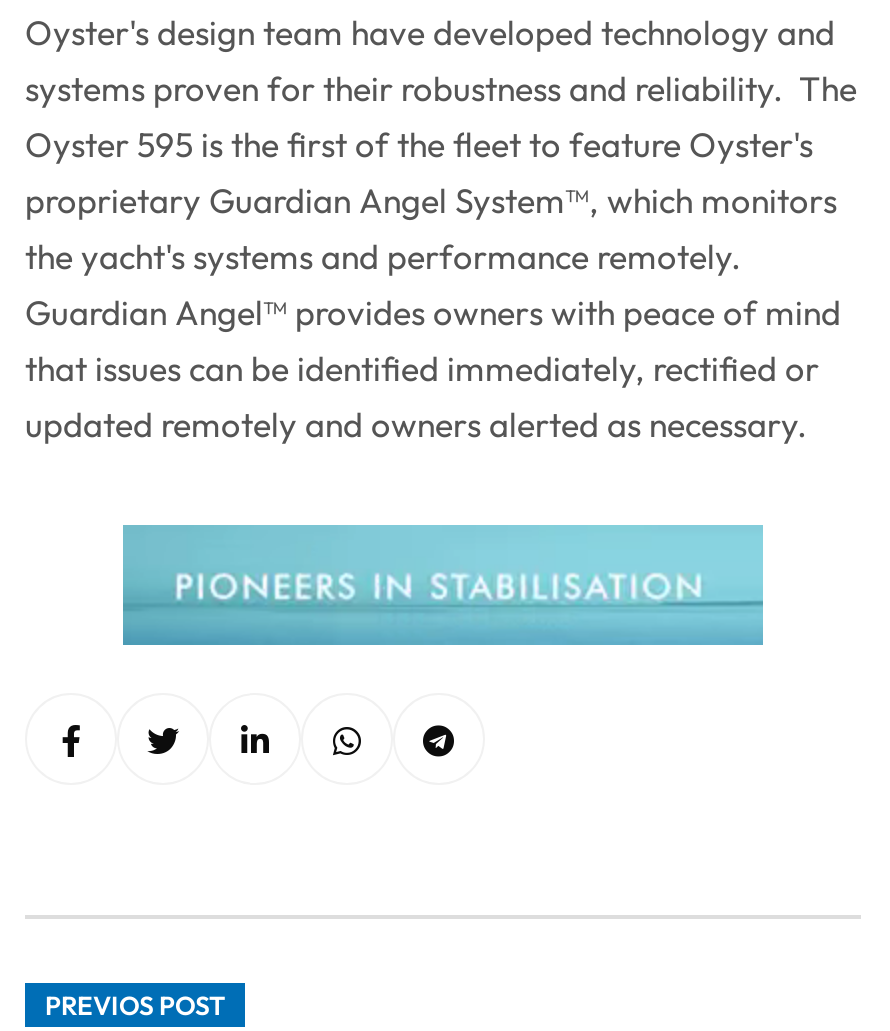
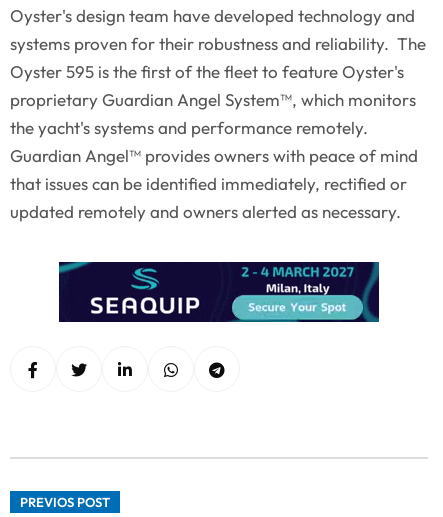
- [image]
+ [image]
